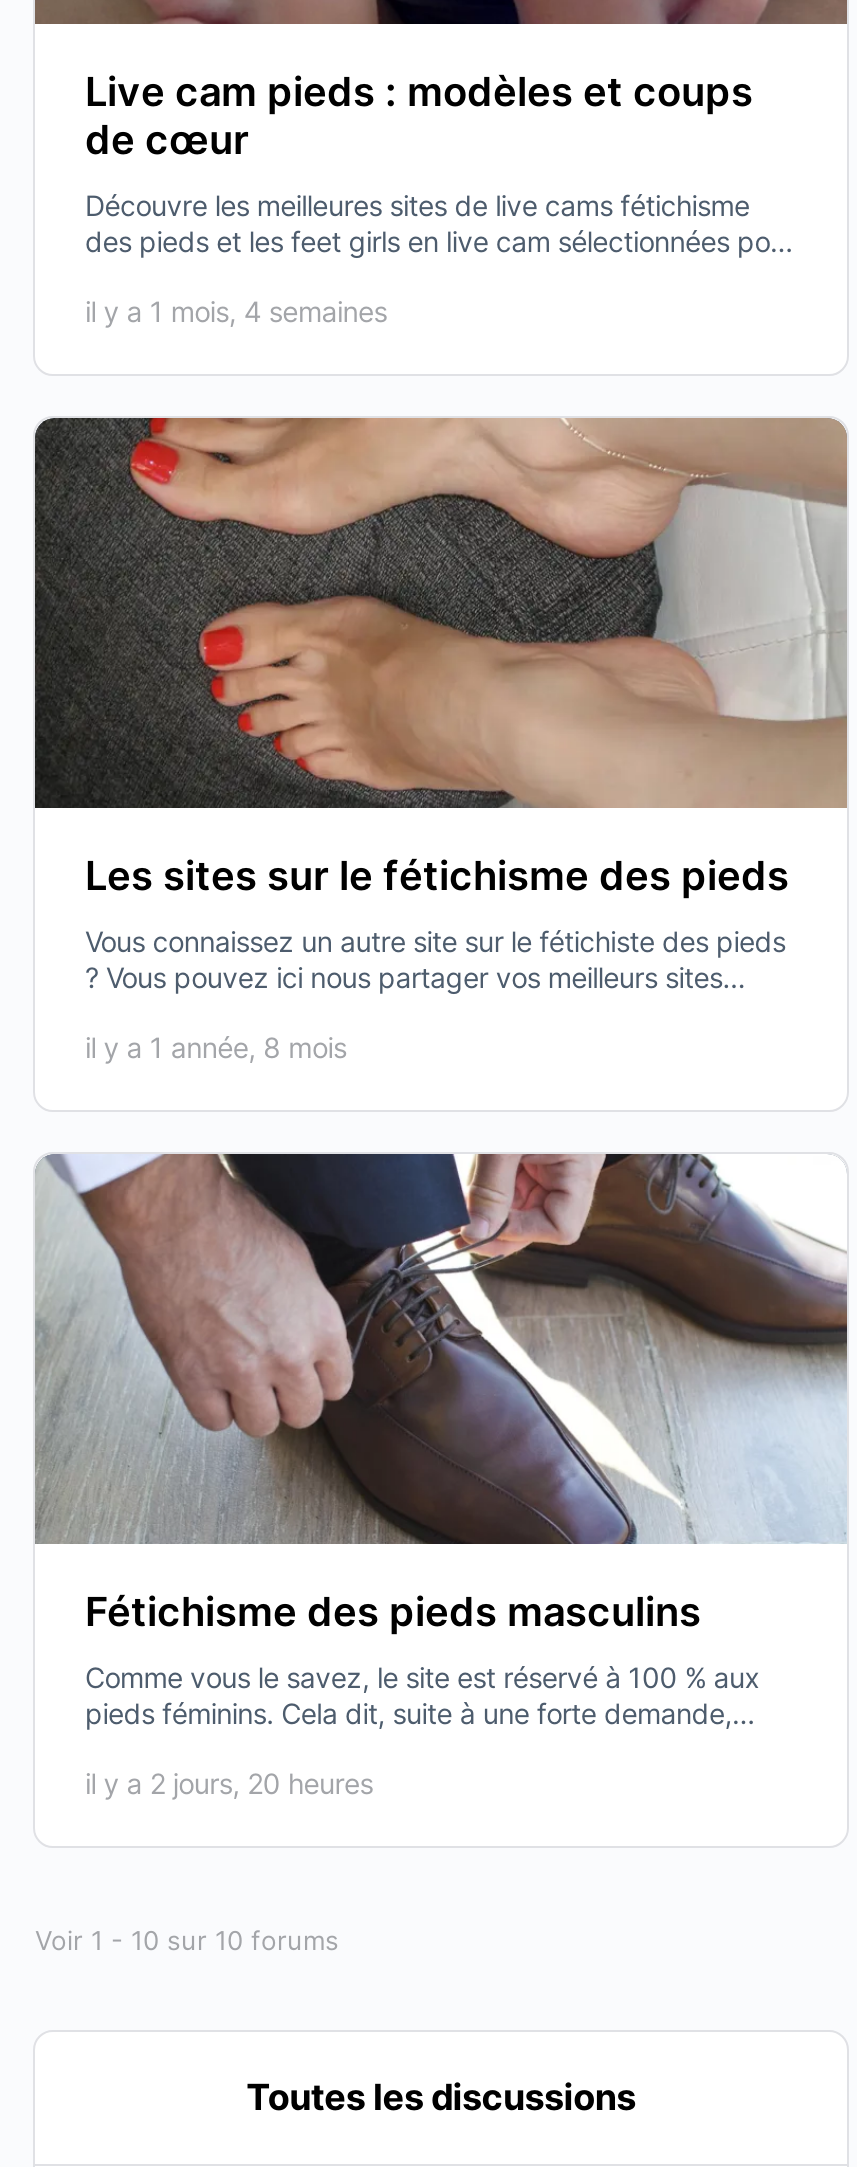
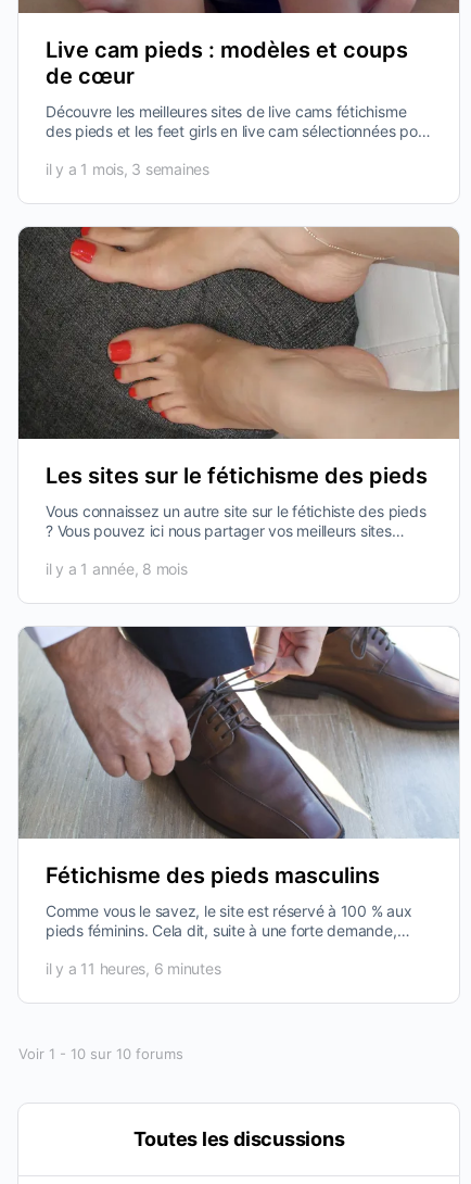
- il y a 1 mois, 4 semaines
+ il y a 1 mois, 3 semaines

- il y a 2 jours, 20 heures
+ il y a 11 heures, 6 minutes
